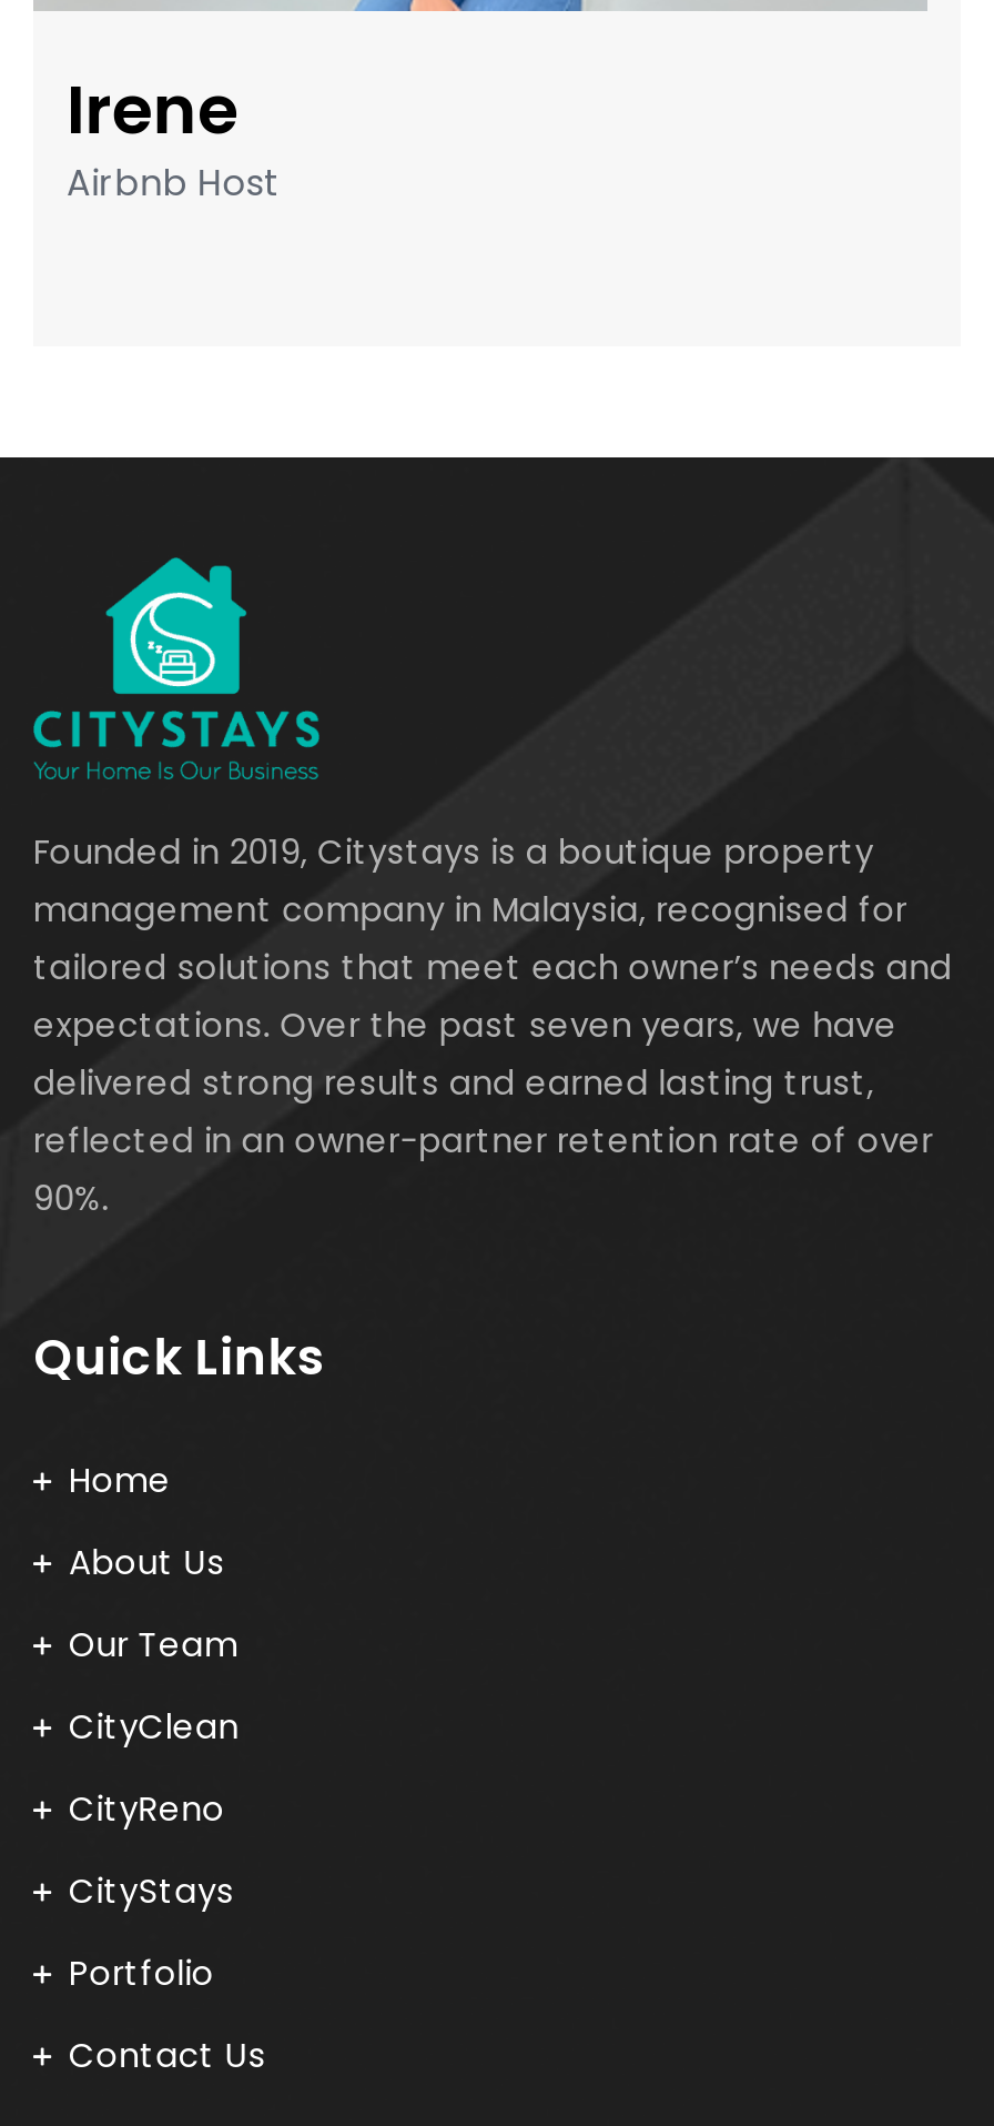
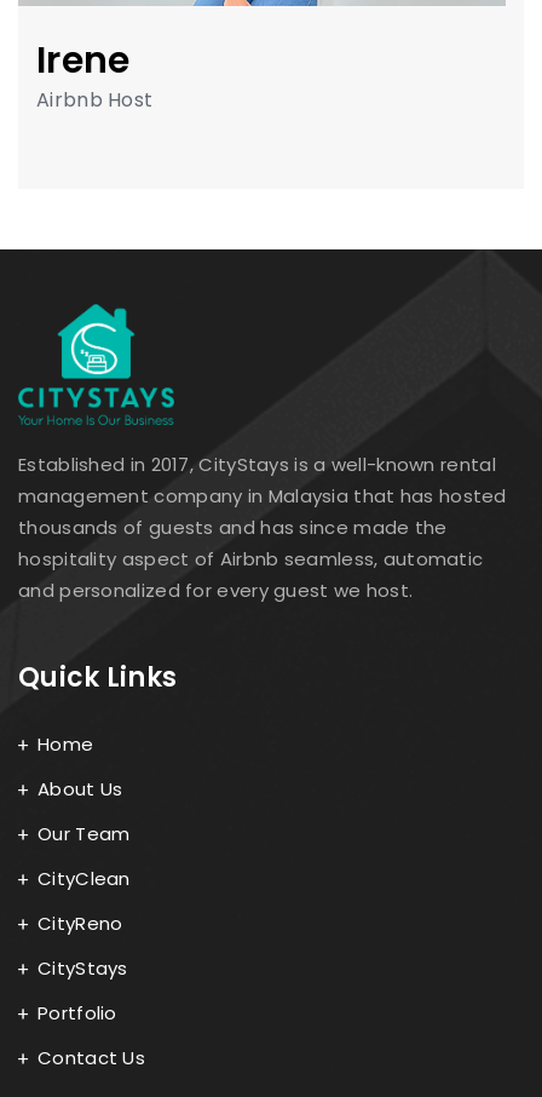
- Founded in 2019, Citystays is a boutique property
- management company in Malaysia, recognised for
- tailored solutions that meet each owner’s needs and
- expectations. Over the past seven years, we have
- delivered strong results and earned lasting trust,
- reflected in an owner-partner retention rate of over
- 90%.
+ Established in 2017, CityStays is a well-known rental
+ management company in Malaysia that has hosted
+ thousands of guests and has since made the
+ hospitality aspect of Airbnb seamless, automatic
+ and personalized for every guest we host.
